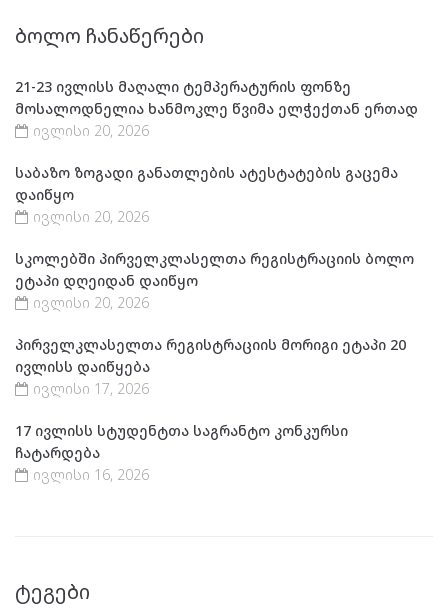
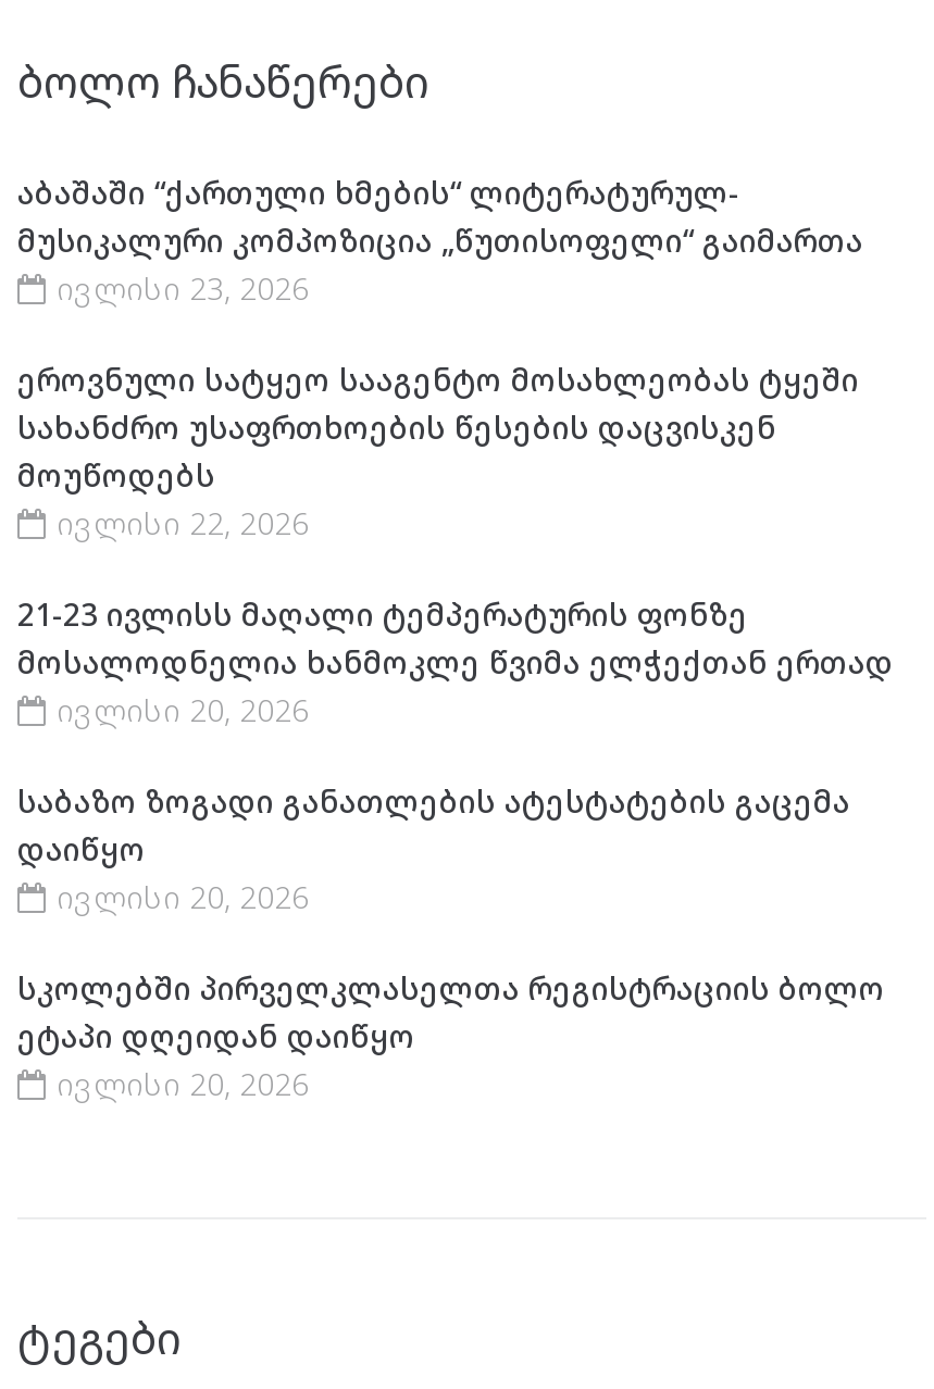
+ აბაშაში “ქართული ხმების“ ლიტერატურულ-
+ მუსიკალური კომპოზიცია „წუთისოფელი“ გაიმართა
+ ივლისი 23, 2026
+ ეროვნული სატყეო სააგენტო მოსახლეობას ტყეში
+ სახანძრო უსაფრთხოების წესების დაცვისკენ
+ მოუწოდებს
+ ივლისი 22, 2026

moved down: 21-23 ივლისს მაღალი ტემპერატურის ფონზე | მოსალოდნელია ხანმოკლე წვიმა ელჭექთან ერთად | ივლისი 20, 2026 | ... | ეტაპი დღეიდან დაიწყო | ივლისი 20, 2026

- პირველკლასელთა რეგისტრაციის მორიგი ეტაპი 20
- ივლისს დაიწყება
- ივლისი 17, 2026
- 17 ივლისს სტუდენტთა საგრანტო კონკურსი
- ჩატარდება
- ივლისი 16, 2026
